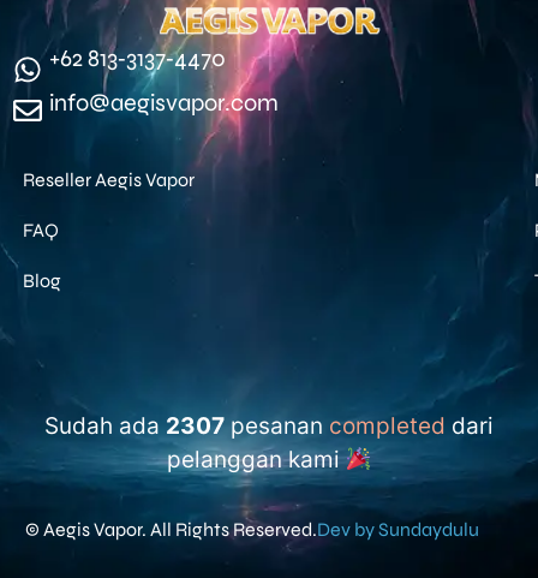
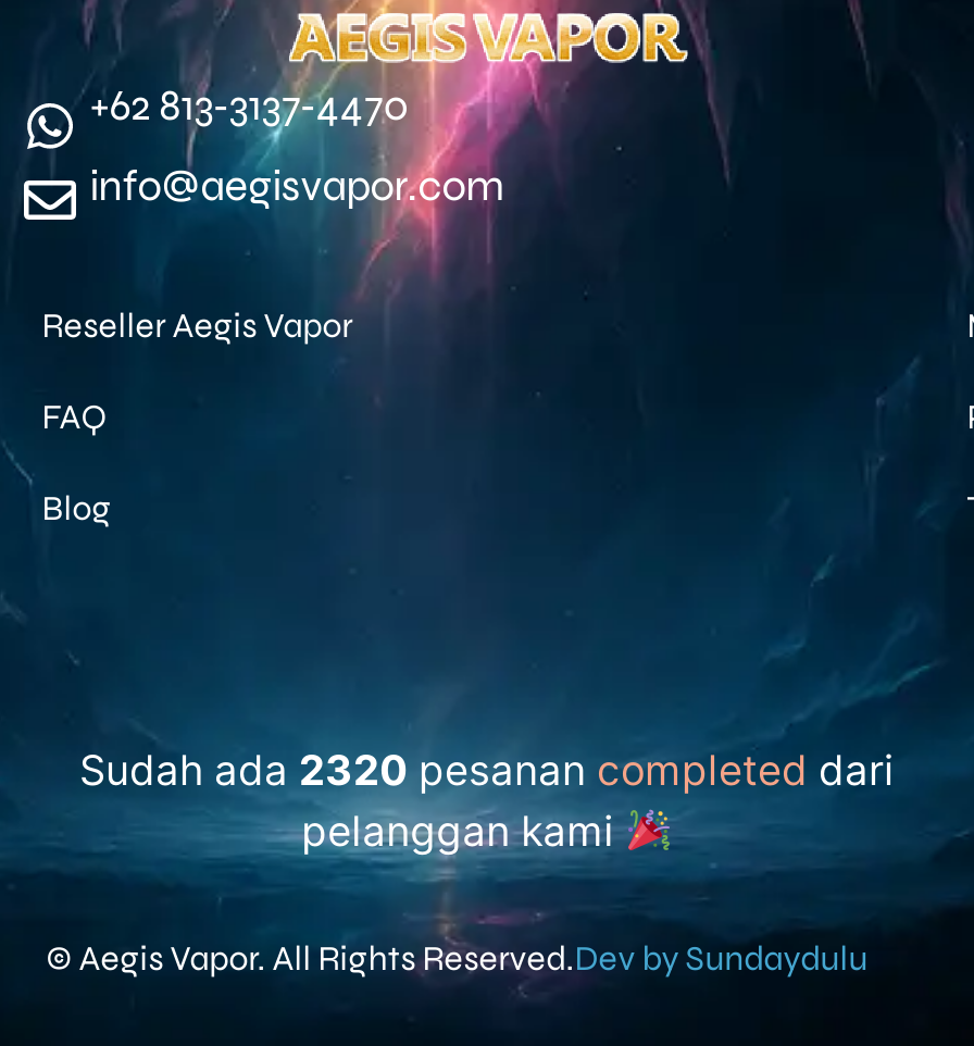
- Sudah ada 2307 pesanan completed dari
+ Sudah ada 2320 pesanan completed dari
